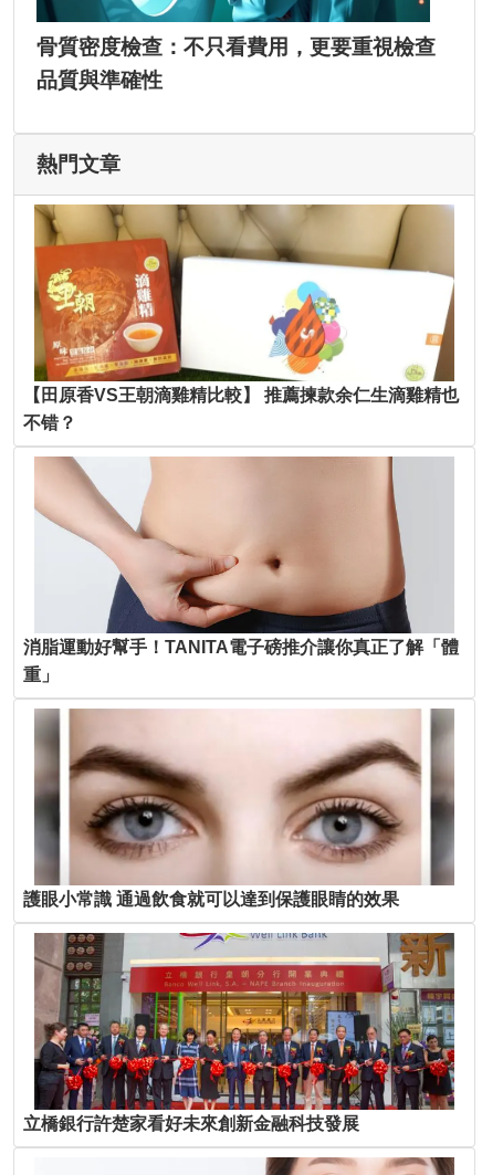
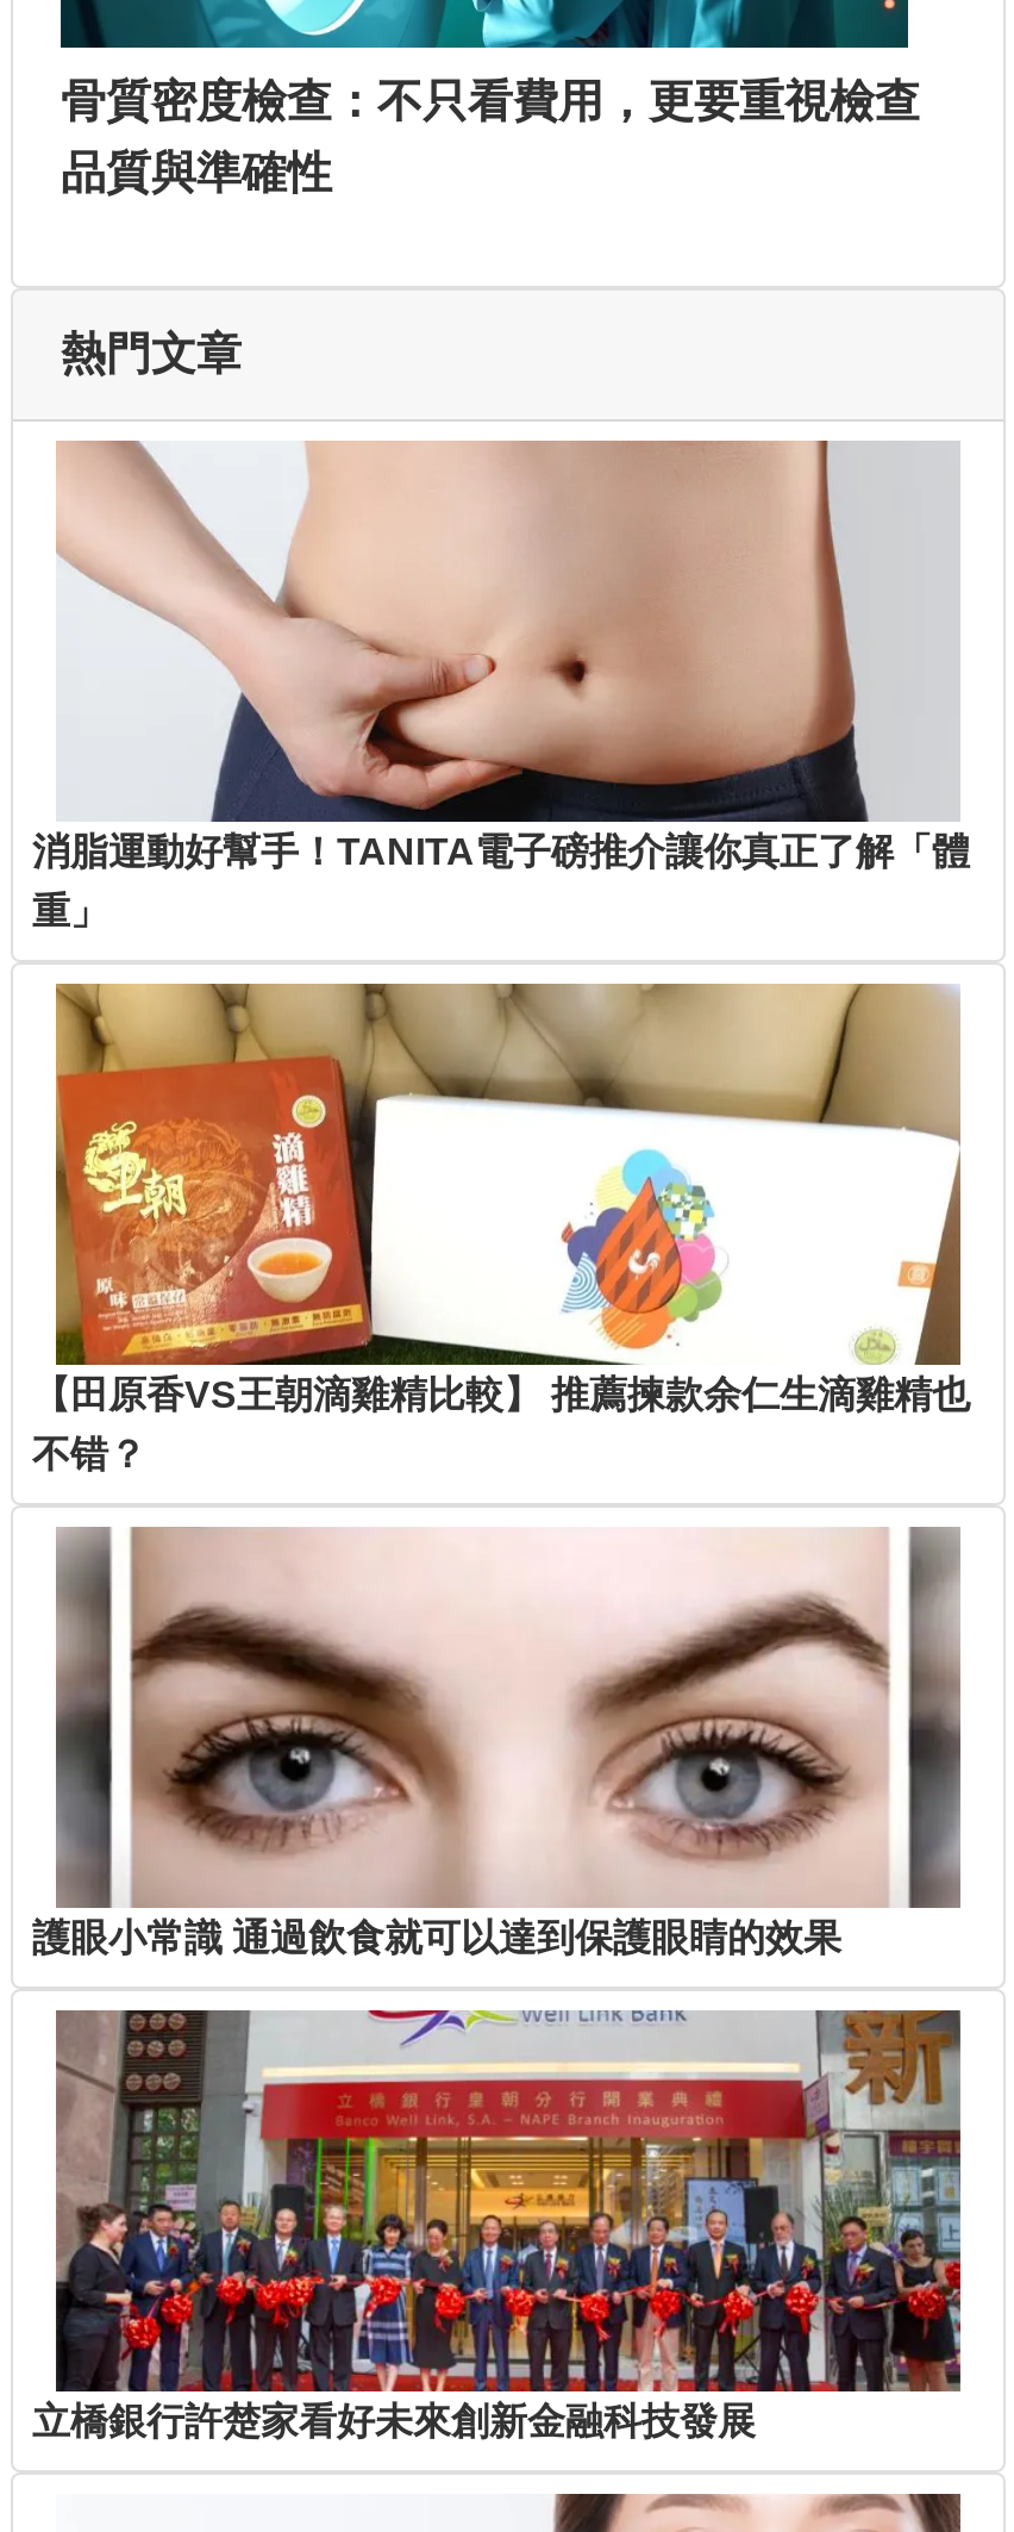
moved down: [image] | 【田原香VS王朝滴雞精比較】 推薦揀款余仁生滴雞精也 | 不错？

moved up: [image] | 消脂運動好幫手！TANITA電子磅推介讓你真正了解「體 | 重」
